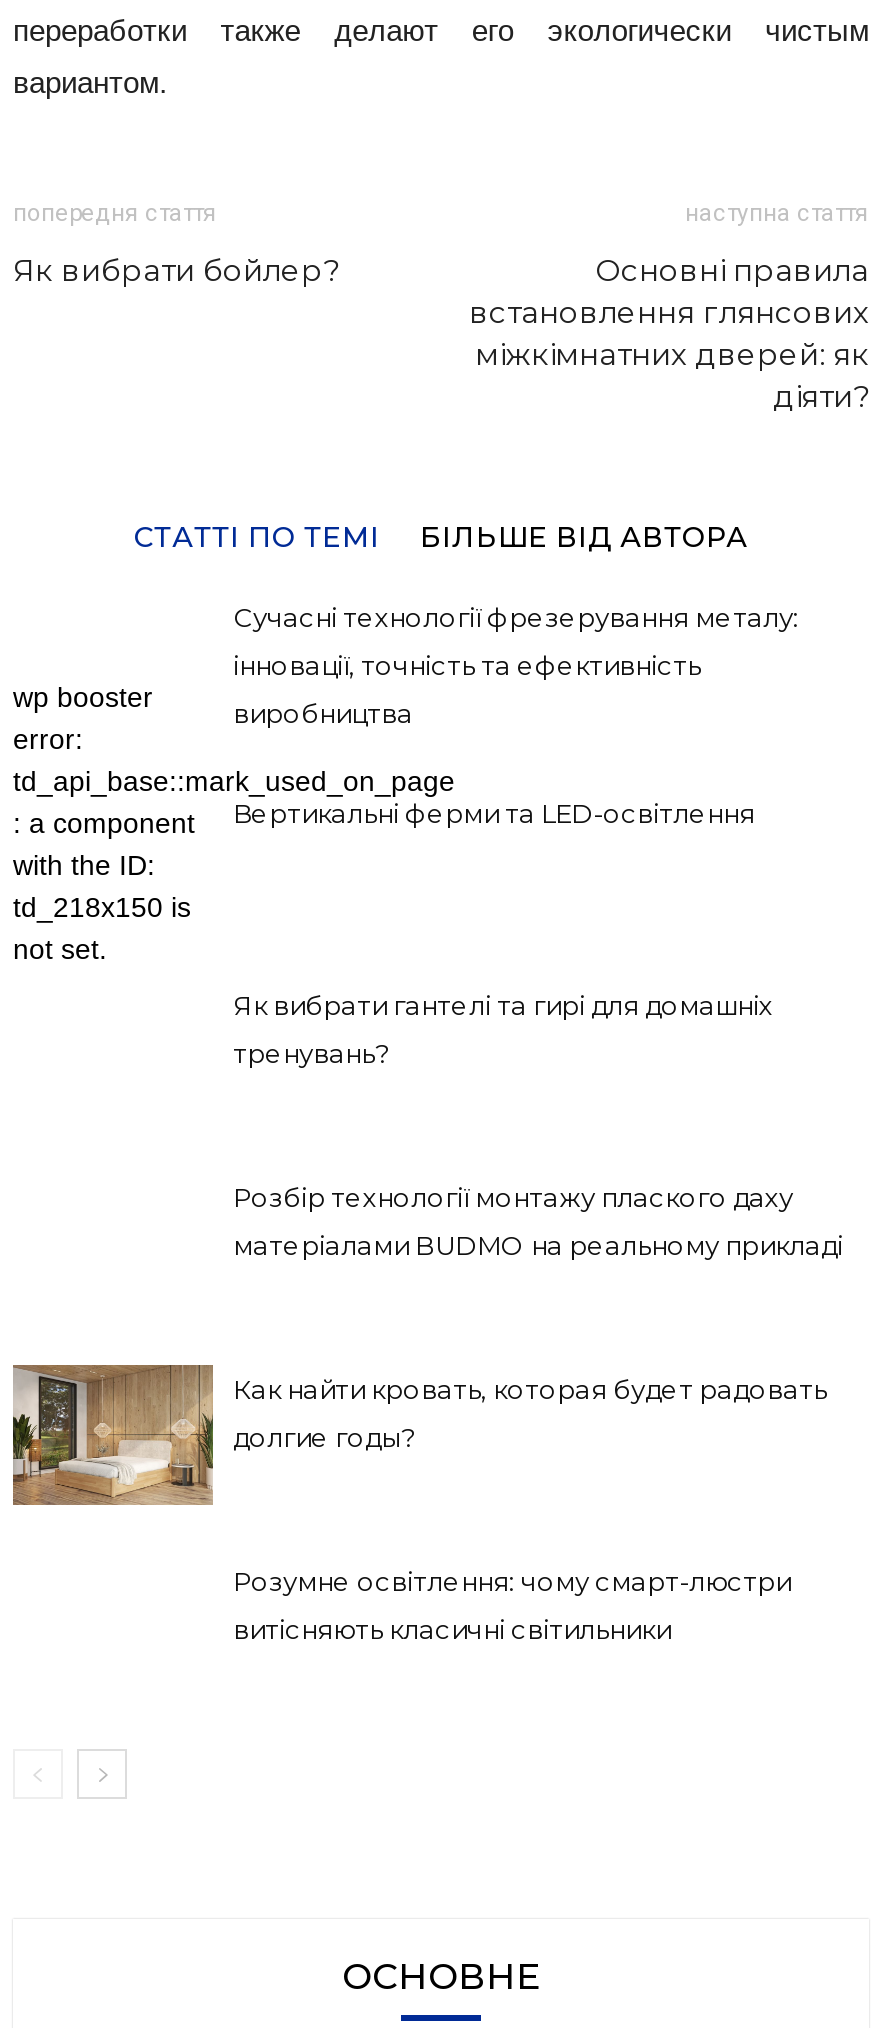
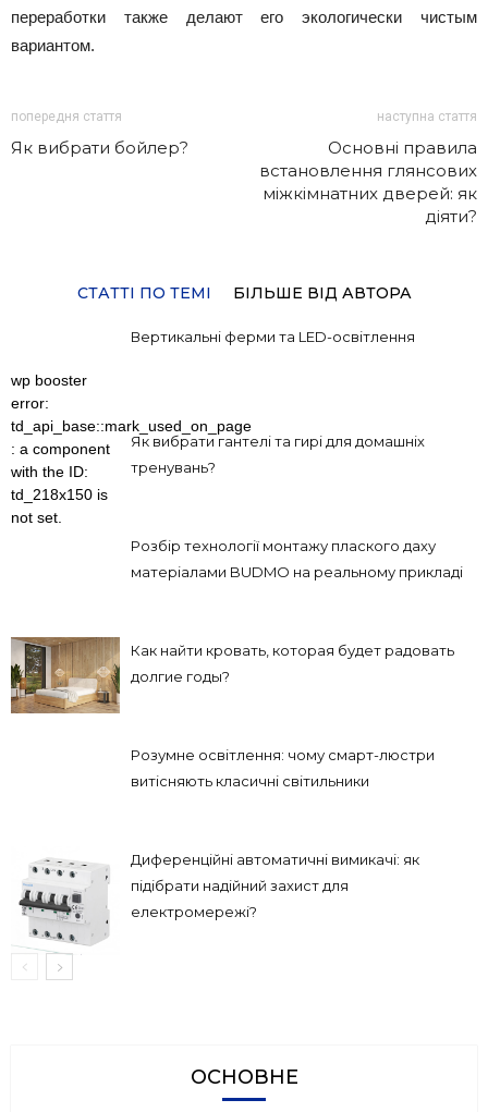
- Сучасні технології фрезерування металу:
- інновації, точність та ефективність
- виробництва

moved up: [image] | Вертикальні ферми та LED-освітлення | Як вибрати гантелі та гирі для домашніх | ... | Розумне освітлення: чому смарт-люстри | витісняють класичні світильники

+ [image]
+ Диференційні автоматичні вимикачі: як
+ підібрати надійний захист для
+ електромережі?
